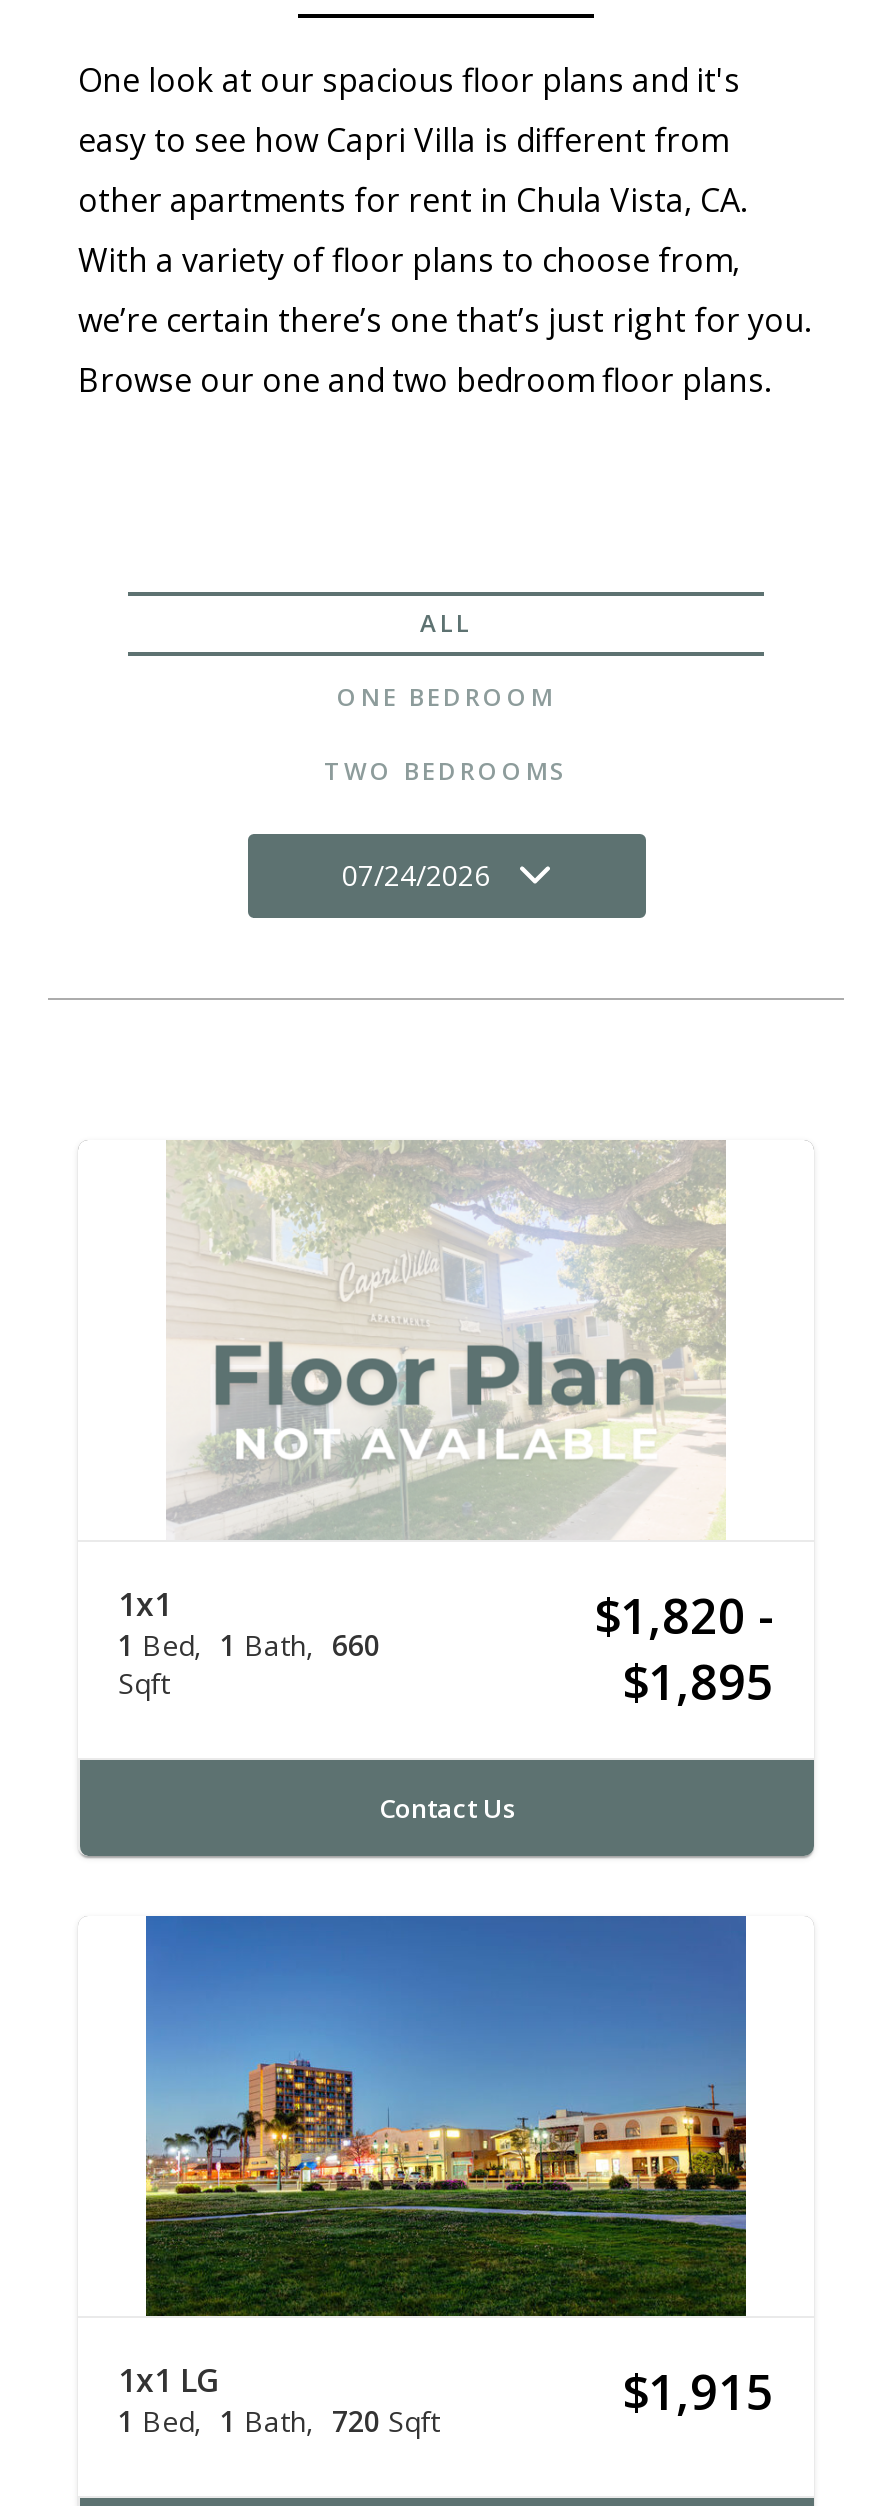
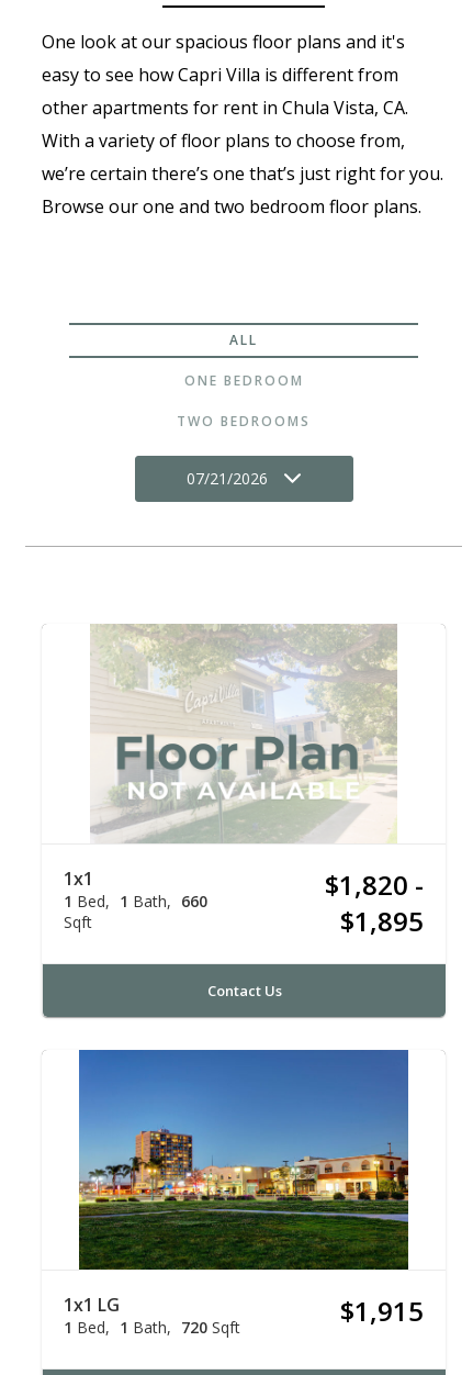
- 07/24/2026
+ 07/21/2026
